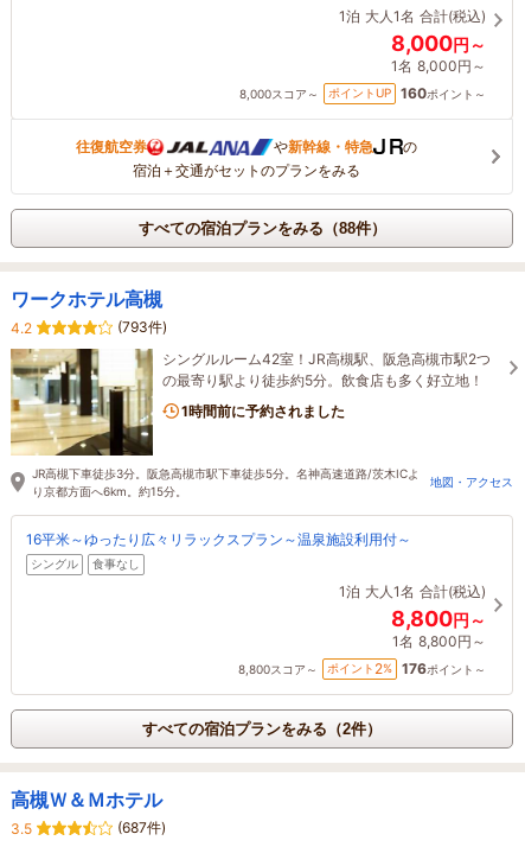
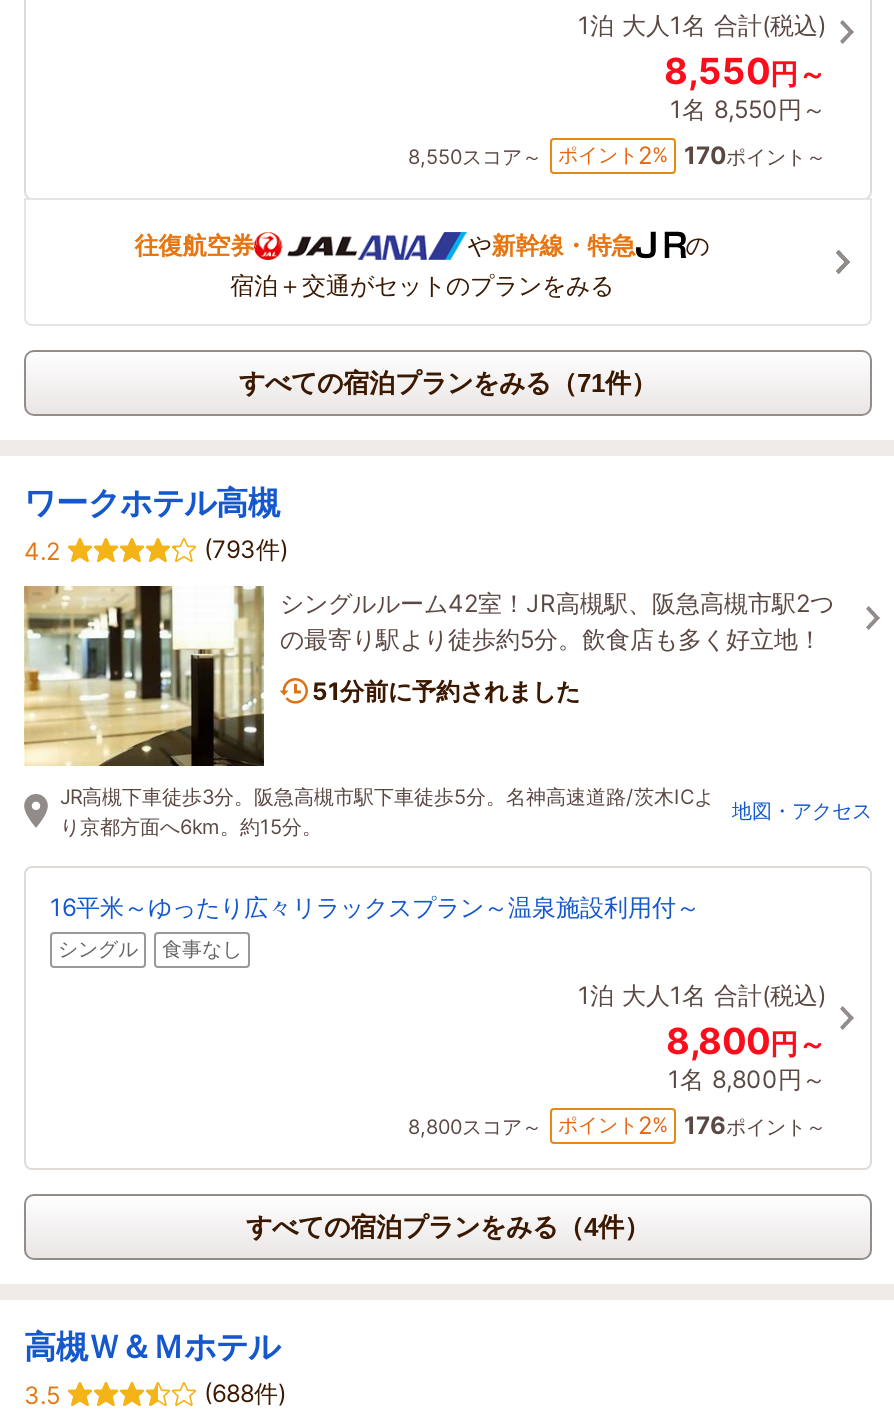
- 8,000円～
- 1名 8,000円～
+ 8,550円～
+ 1名 8,550円～

- 8,000スコア～
- ポイントUP
- 160ポイント～
+ 8,550スコア～
+ ポイント2% 170ポイント～

- すべての宿泊プランをみる（88件）
+ すべての宿泊プランをみる（71件）

- 1時間前に予約されました
+ 51分前に予約されました

- すべての宿泊プランをみる（2件）
+ すべての宿泊プランをみる（4件）

- (687件)
+ (688件)
